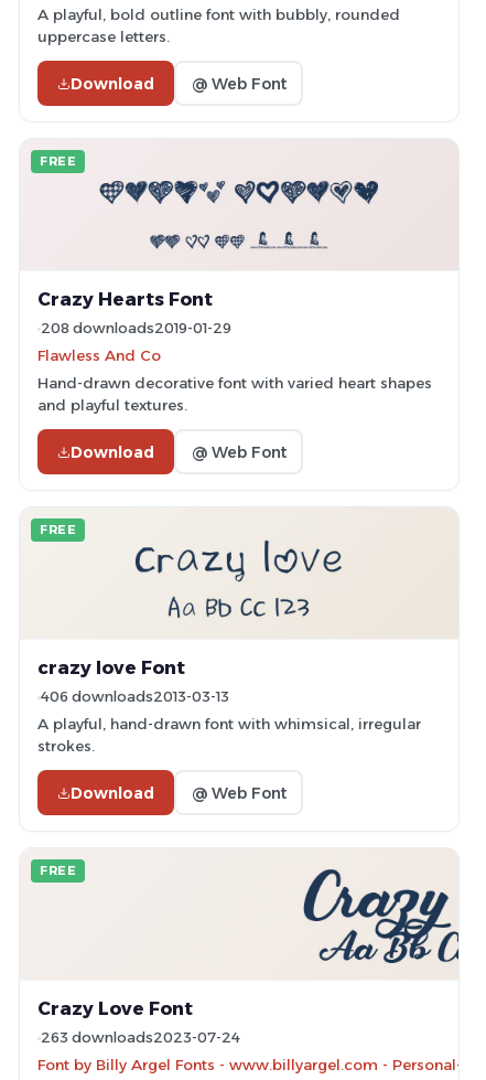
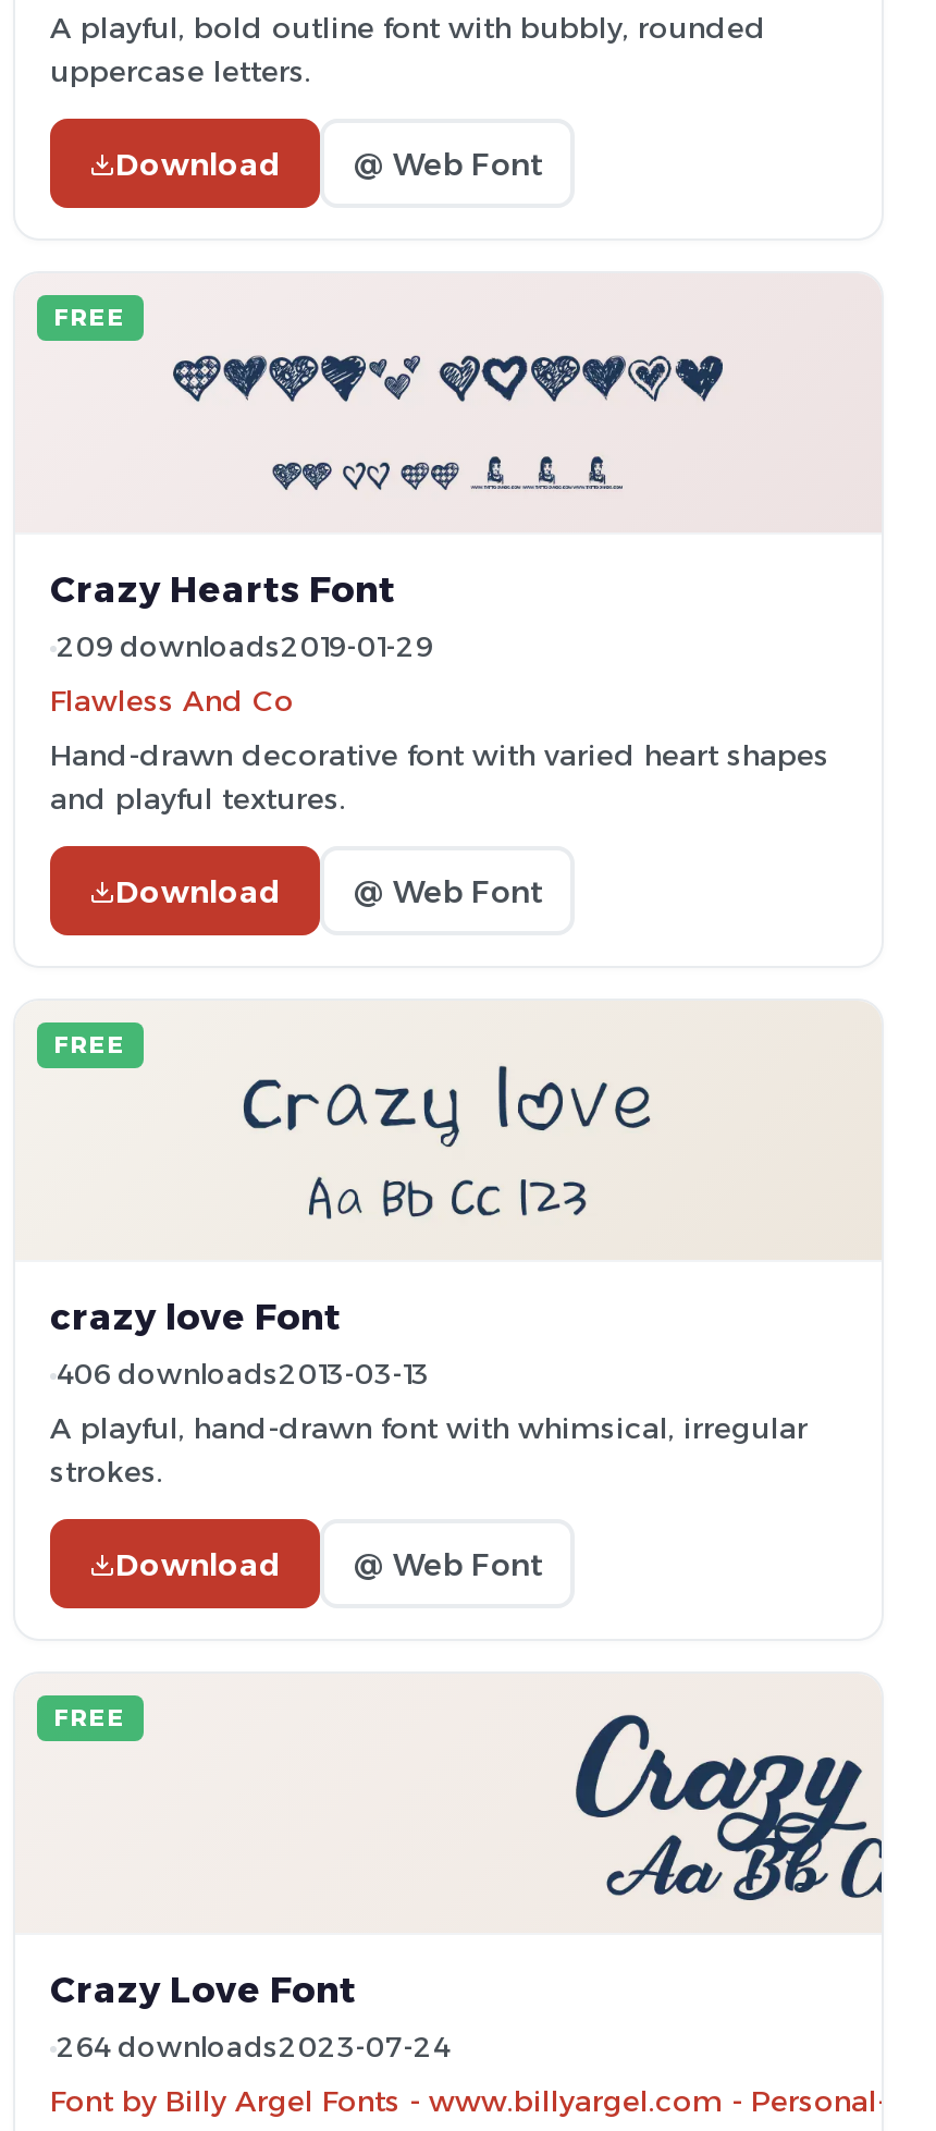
- 208 downloads2019-01-29
+ 209 downloads2019-01-29

- 263 downloads2023-07-24
+ 264 downloads2023-07-24
